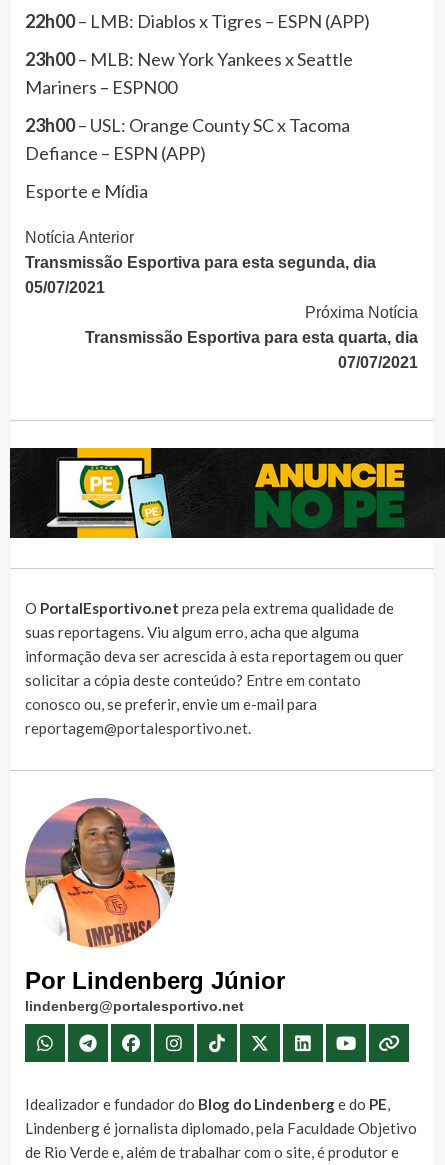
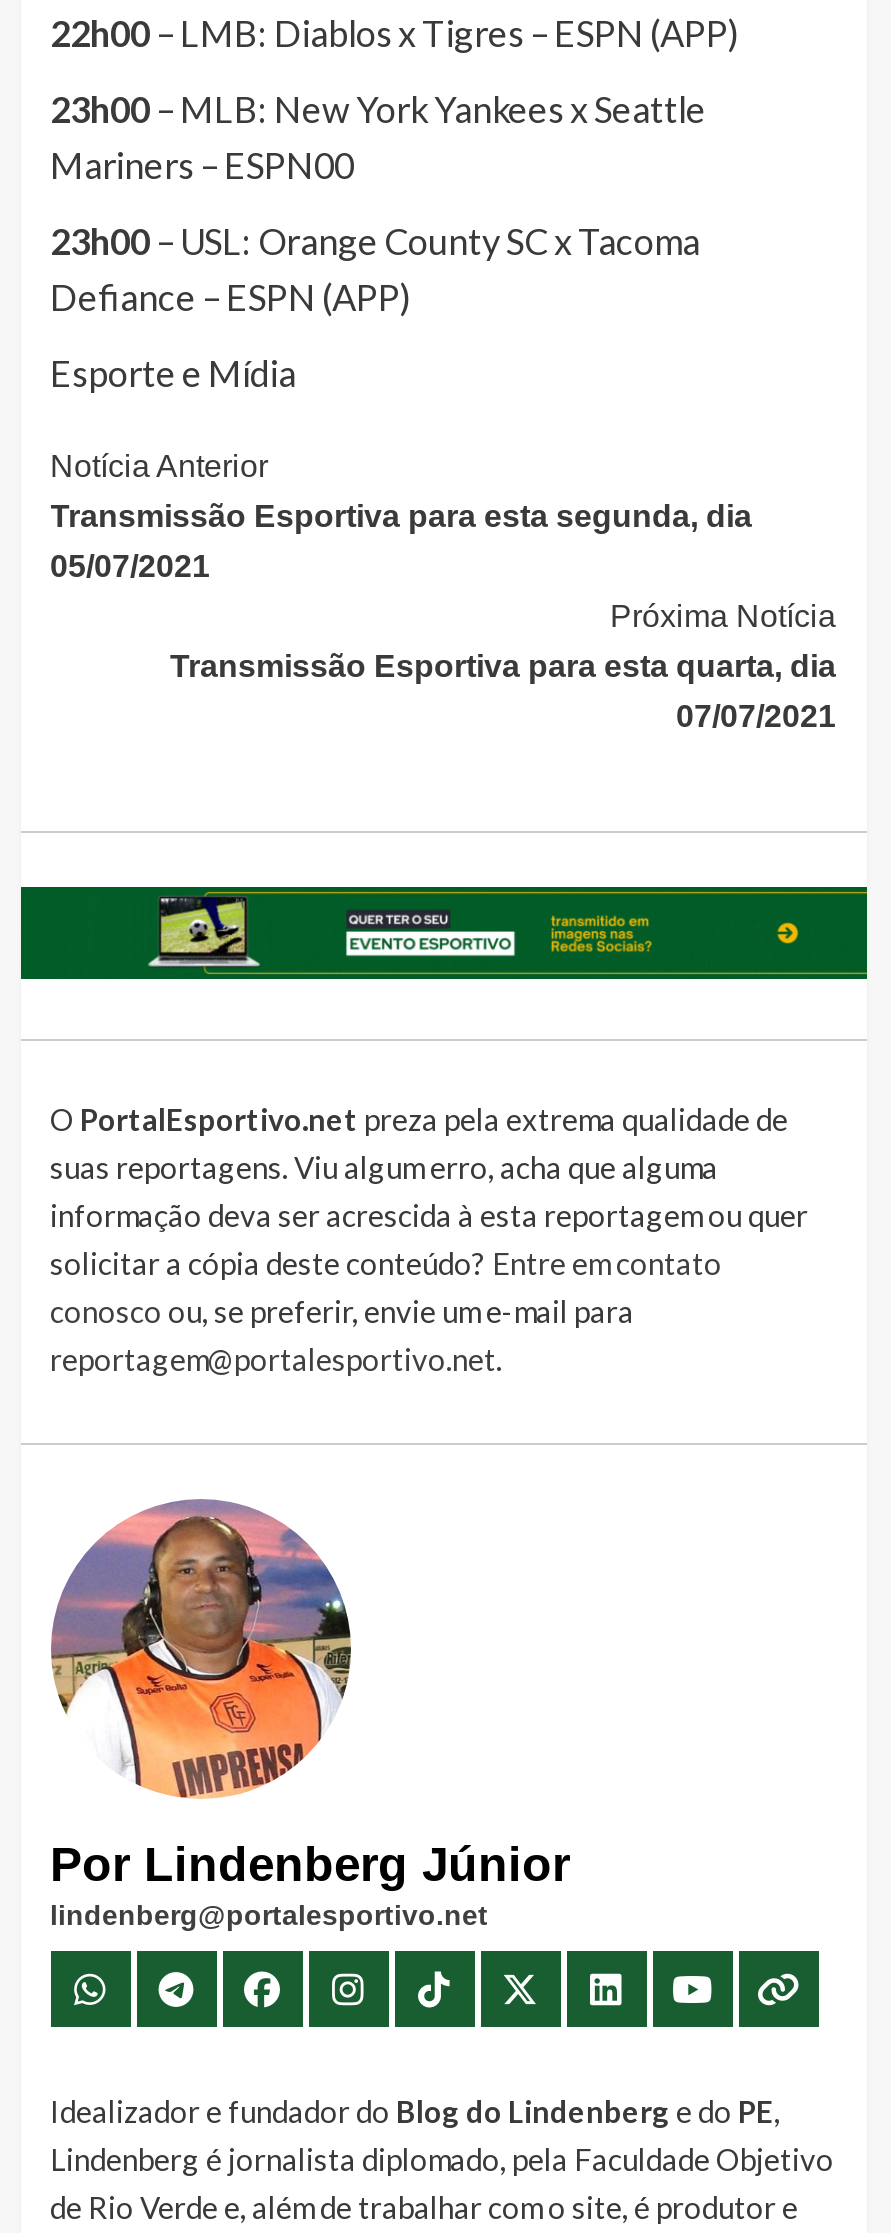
- [image]
+ [image]
